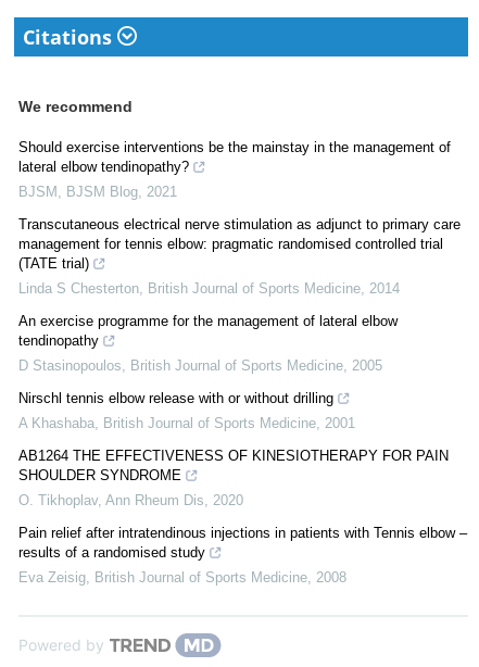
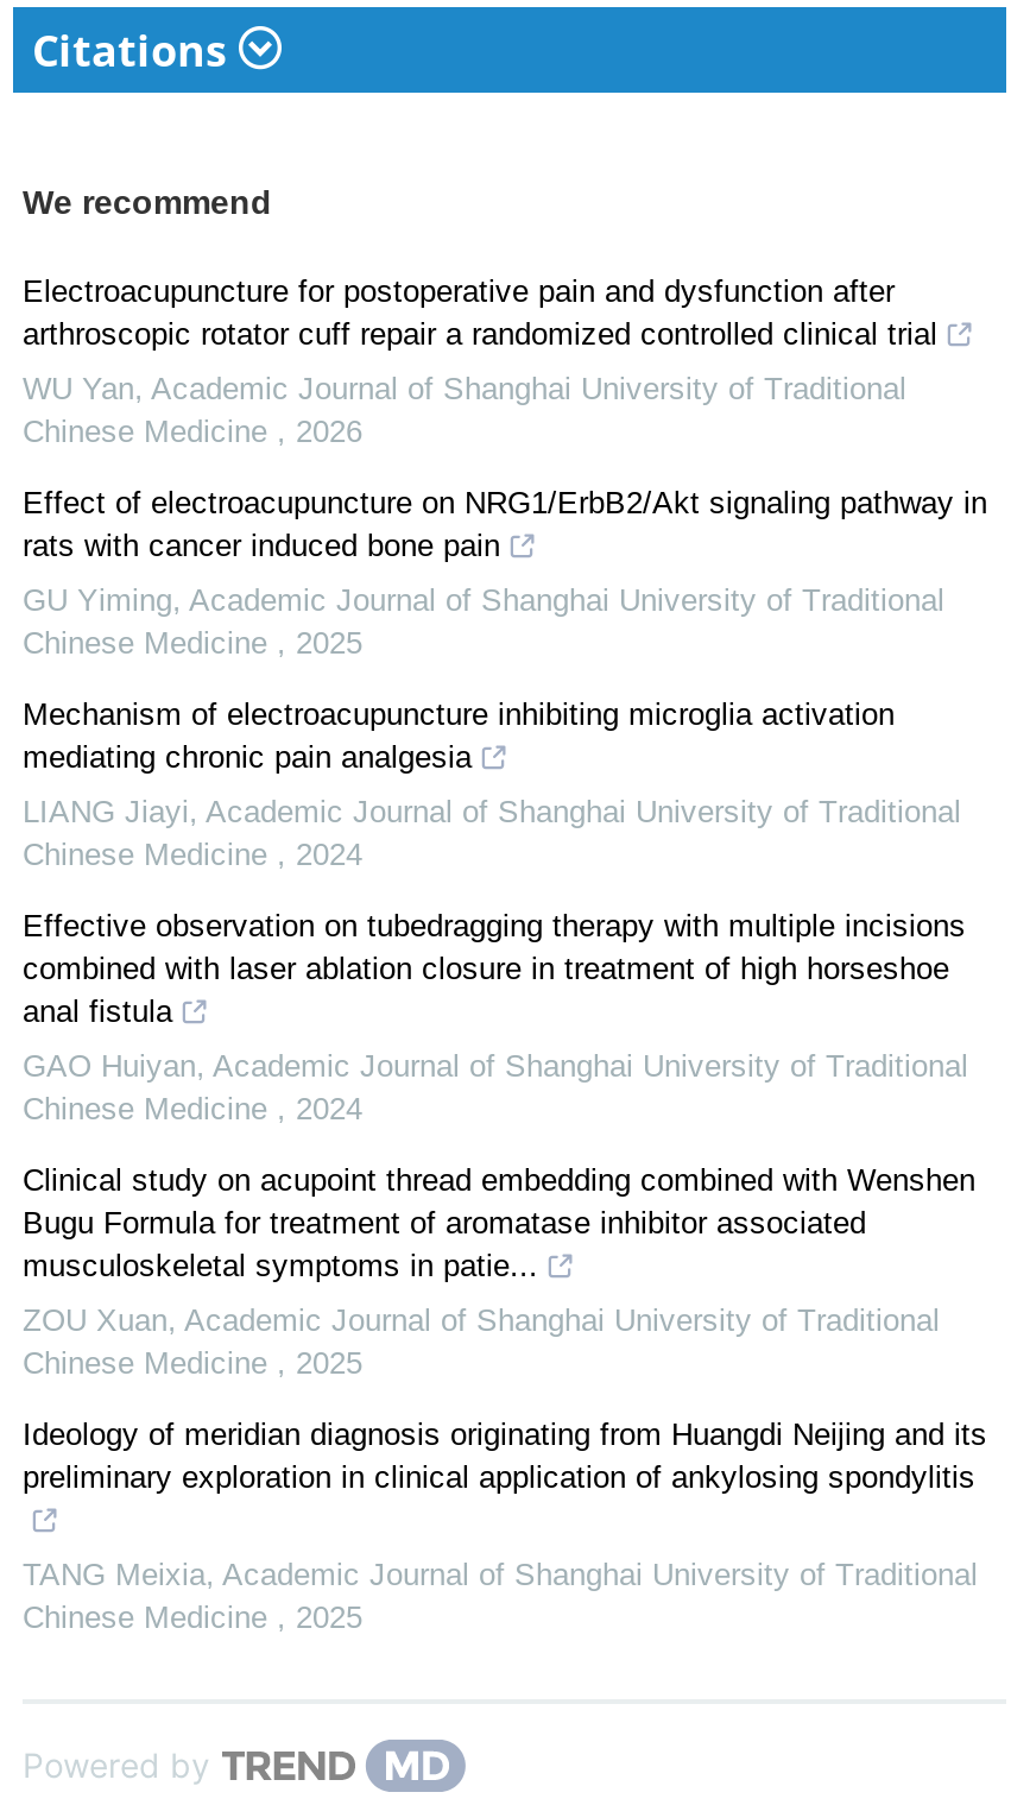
- Should exercise interventions be the mainstay in the management of
- lateral elbow tendinopathy?
+ Electroacupuncture for postoperative pain and dysfunction after
+ arthroscopic rotator cuff repair a randomized controlled clinical trial

- BJSM, BJSM Blog, 2021
+ WU Yan, Academic Journal of Shanghai University of Traditional
+ Chinese Medicine, 2026

- Transcutaneous electrical nerve stimulation as adjunct to primary care
- management for tennis elbow: pragmatic randomised controlled trial
- (TATE trial)
+ Effect of electroacupuncture on NRG1/ErbB2/Akt signaling pathway in
+ rats with cancer induced bone pain

- Linda S Chesterton, British Journal of Sports Medicine, 2014
+ GU Yiming, Academic Journal of Shanghai University of Traditional
+ Chinese Medicine, 2025

- An exercise programme for the management of lateral elbow
- tendinopathy
+ Mechanism of electroacupuncture inhibiting microglia activation
+ mediating chronic pain analgesia

- D Stasinopoulos, British Journal of Sports Medicine, 2005
+ LIANG Jiayi, Academic Journal of Shanghai University of Traditional
+ Chinese Medicine, 2024

- Nirschl tennis elbow release with or without drilling
+ Effective observation on tubedragging therapy with multiple incisions
+ combined with laser ablation closure in treatment of high horseshoe
+ anal fistula

- A Khashaba, British Journal of Sports Medicine, 2001
+ GAO Huiyan, Academic Journal of Shanghai University of Traditional
+ Chinese Medicine, 2024

- AB1264 THE EFFECTIVENESS OF KINESIOTHERAPY FOR PAIN
- SHOULDER SYNDROME
+ Clinical study on acupoint thread embedding combined with Wenshen
+ Bugu Formula for treatment of aromatase inhibitor associated
+ musculoskeletal symptoms in patie...

- O. Tikhoplav, Ann Rheum Dis, 2020
+ ZOU Xuan, Academic Journal of Shanghai University of Traditional
+ Chinese Medicine, 2025

- Pain relief after intratendinous injections in patients with Tennis elbow –
- results of a randomised study
+ Ideology of meridian diagnosis originating from Huangdi Neijing and its
+ preliminary exploration in clinical application of ankylosing spondylitis

- Eva Zeisig, British Journal of Sports Medicine, 2008
+ TANG Meixia, Academic Journal of Shanghai University of Traditional
+ Chinese Medicine, 2025
